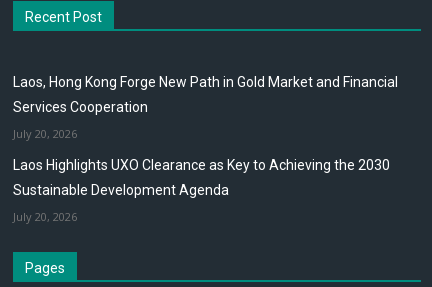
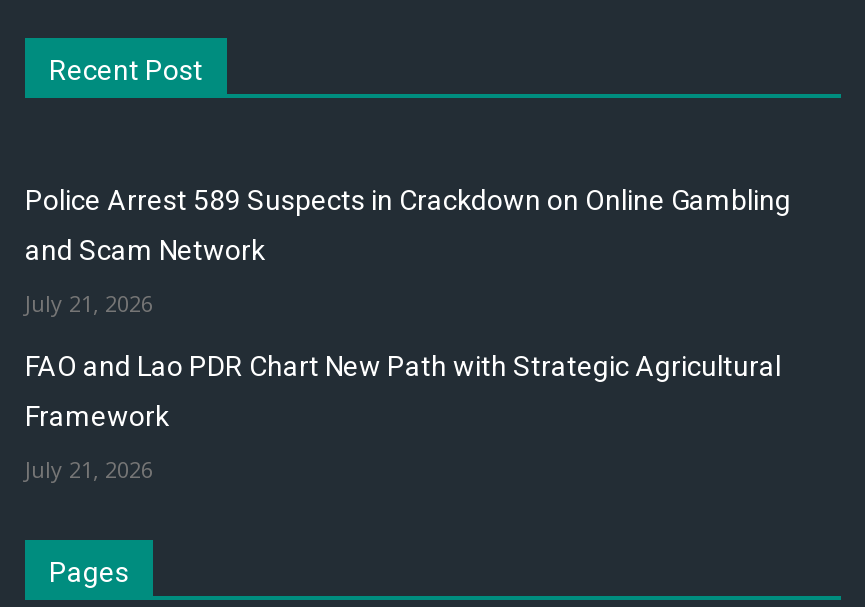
- Laos, Hong Kong Forge New Path in Gold Market and Financial
+ Police Arrest 589 Suspects in Crackdown on Online Gambling

- Services Cooperation
+ and Scam Network

- July 20, 2026
+ July 21, 2026

- Laos Highlights UXO Clearance as Key to Achieving the 2030
+ FAO and Lao PDR Chart New Path with Strategic Agricultural

- Sustainable Development Agenda
+ Framework

- July 20, 2026
+ July 21, 2026
